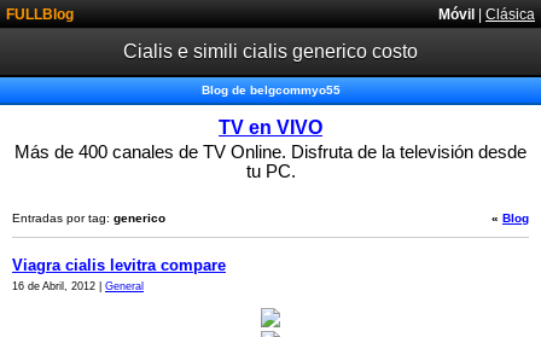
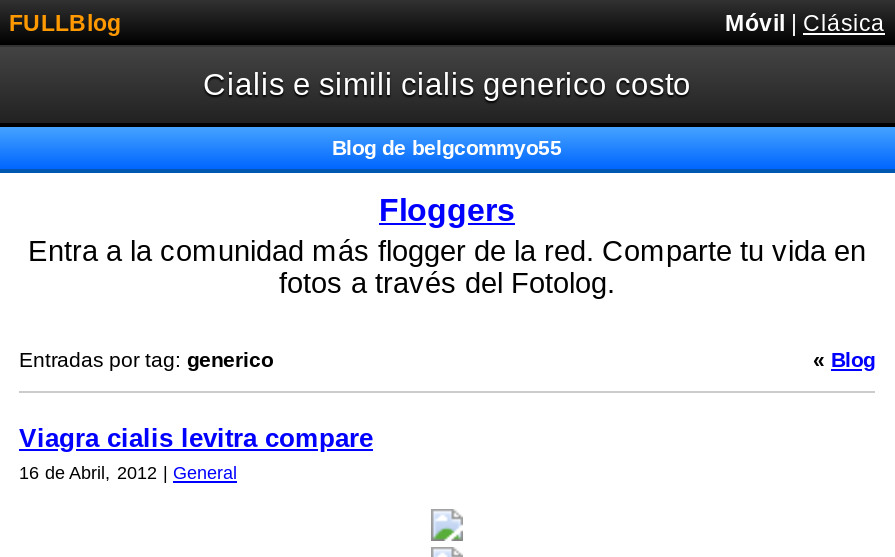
- TV en VIVO
- Más de 400 canales de TV Online. Disfruta de la televisión desde
- tu PC.
+ Floggers
+ Entra a la comunidad más flogger de la red. Comparte tu vida en
+ fotos a través del Fotolog.
